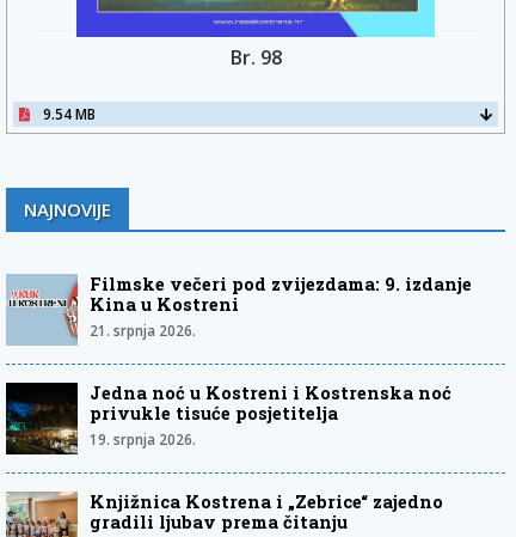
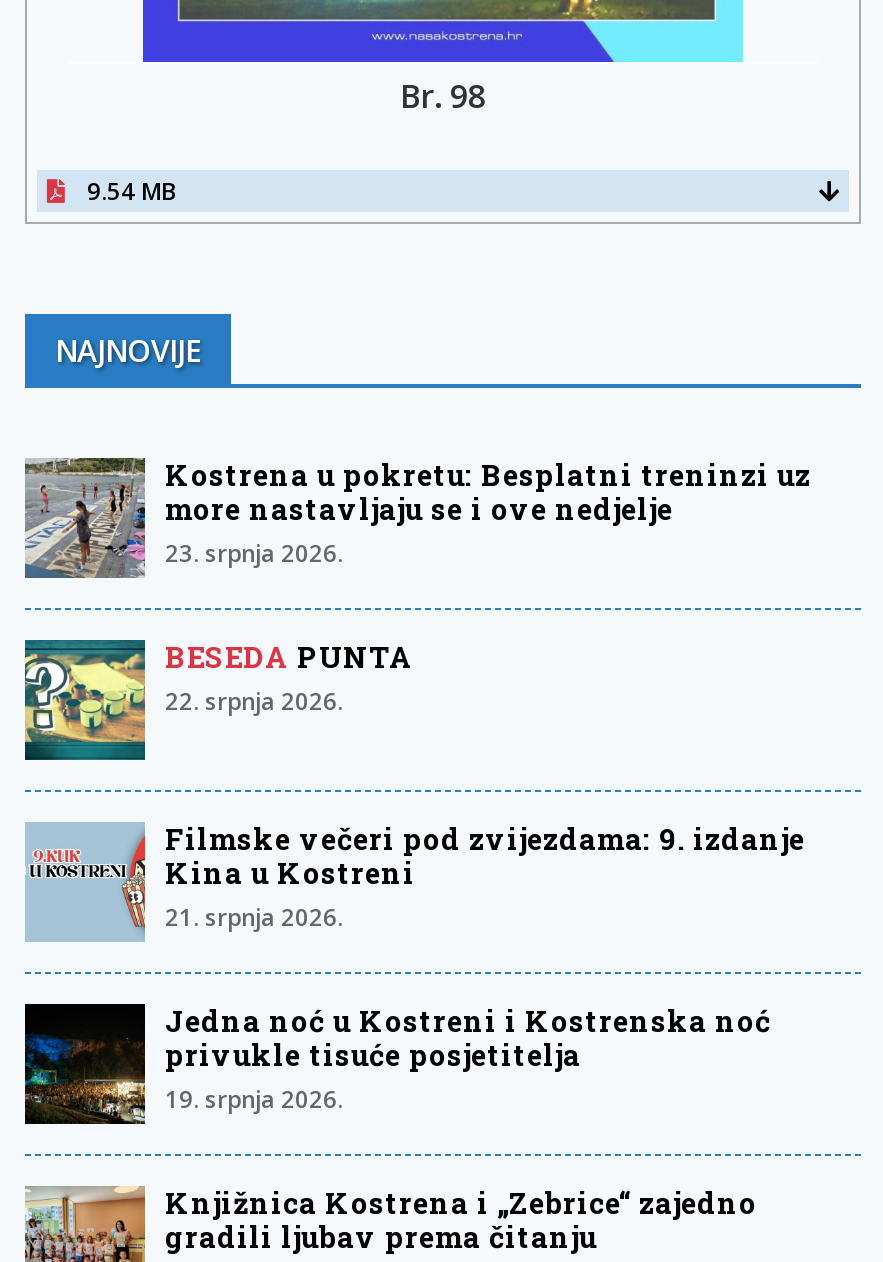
+ [image]

+ [image]
+ Kostrena u pokretu: Besplatni treninzi uz
+ more nastavljaju se i ove nedjelje
+ 23. srpnja 2026.
+ BESEDA PUNTA
+ 22. srpnja 2026.
